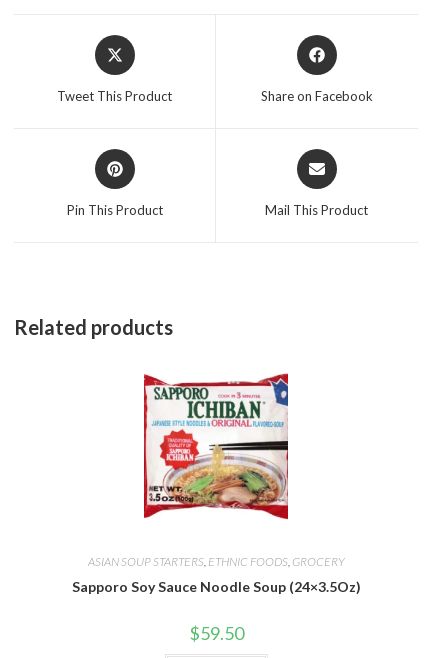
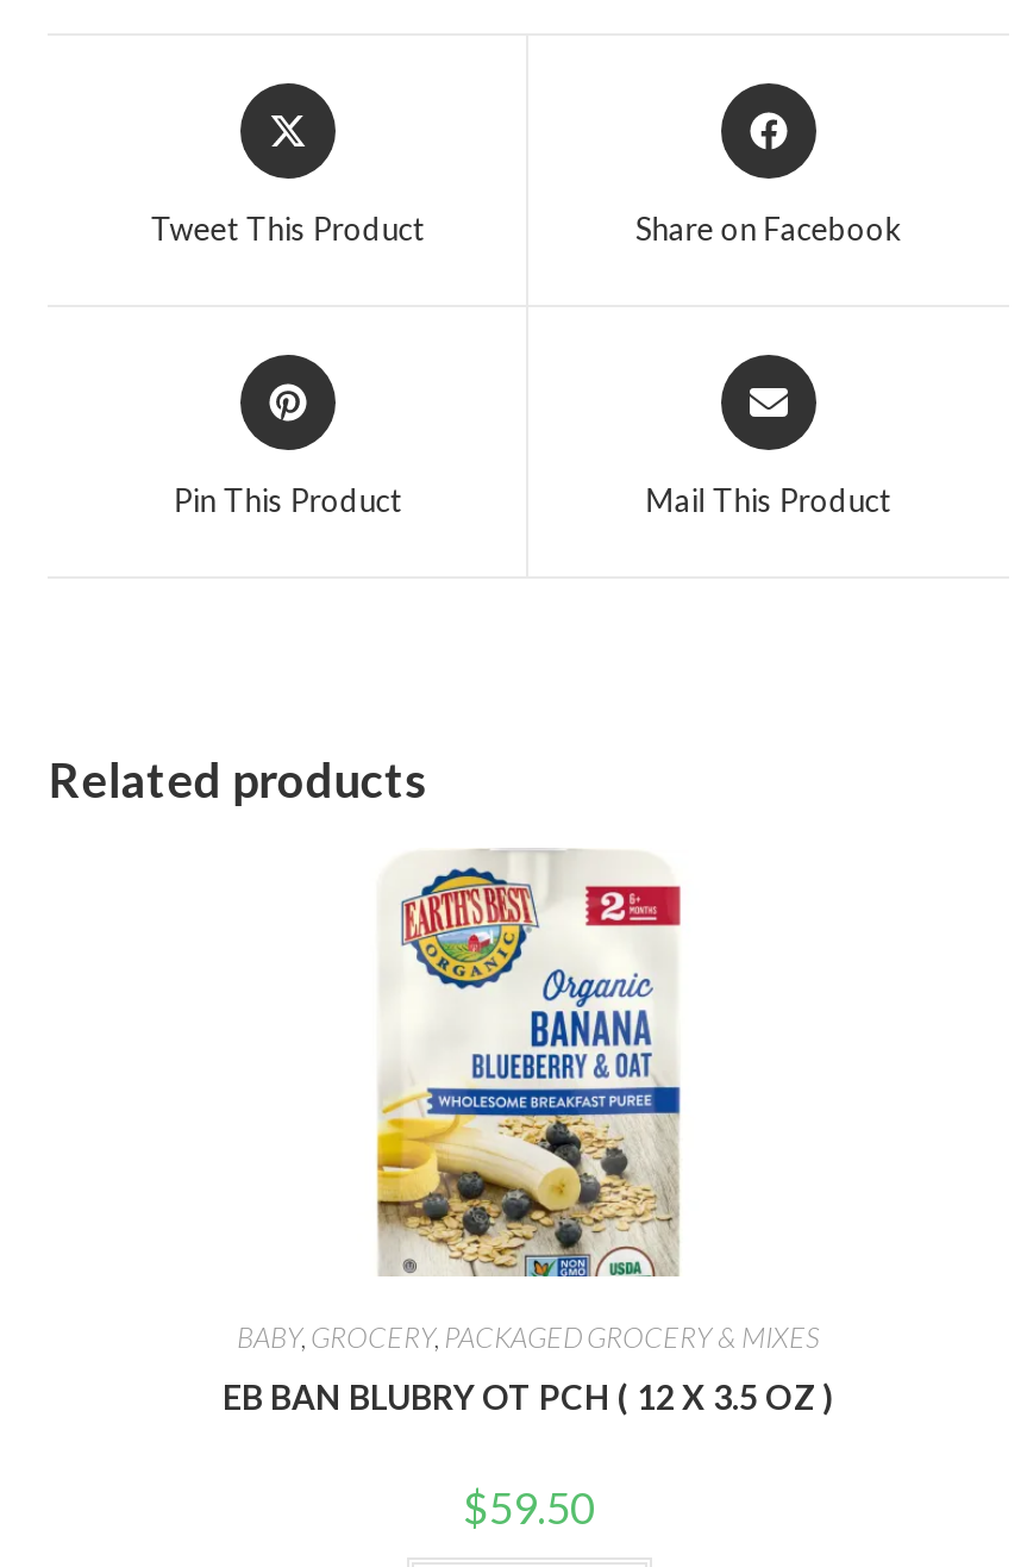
- [image]
- ASIAN SOUP STARTERS, ETHNIC FOODS, GROCERY
+ [image]
+ BABY, GROCERY, PACKAGED GROCERY & MIXES

- Sapporo Soy Sauce Noodle Soup (24×3.5Oz)
+ EB BAN BLUBRY OT PCH ( 12 X 3.5 OZ )
